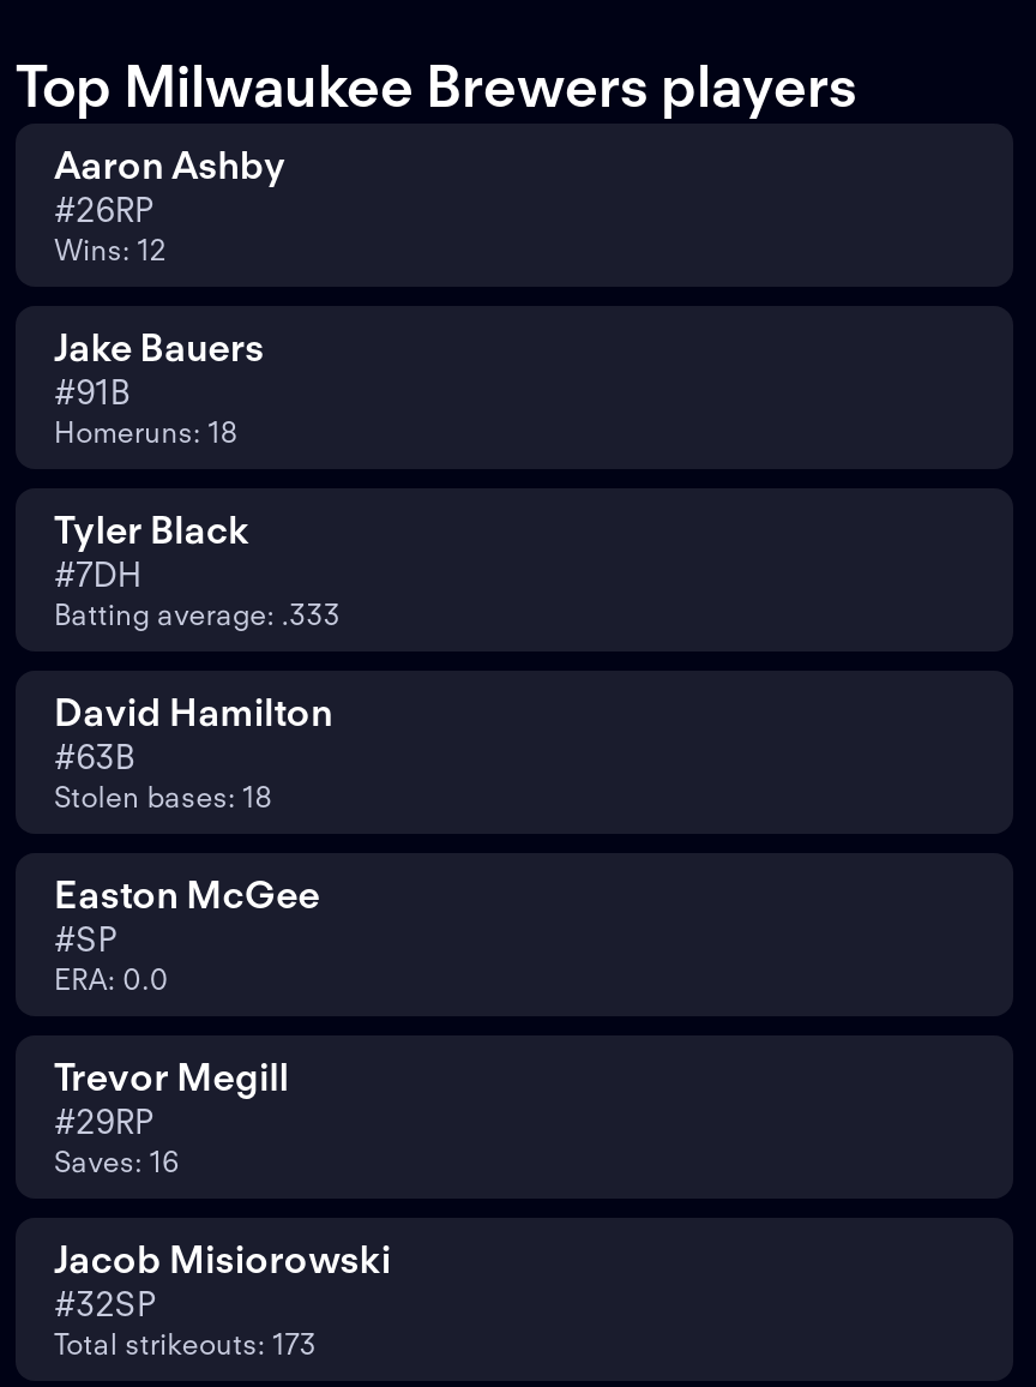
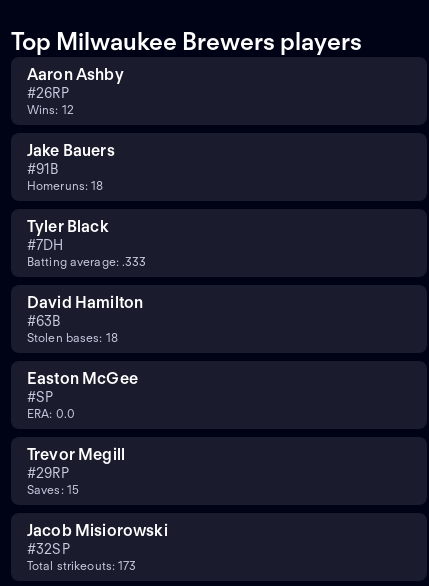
- Saves: 16
+ Saves: 15
